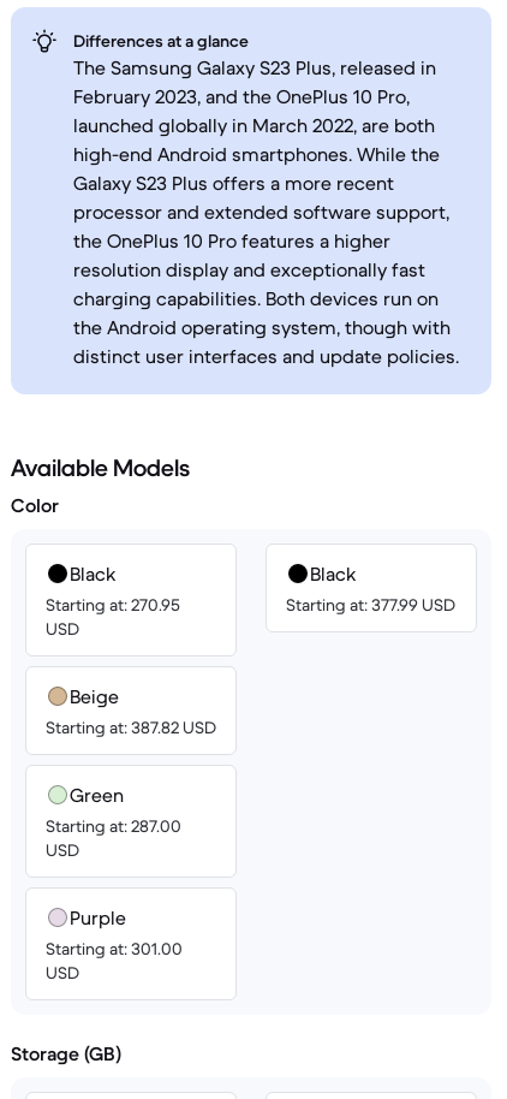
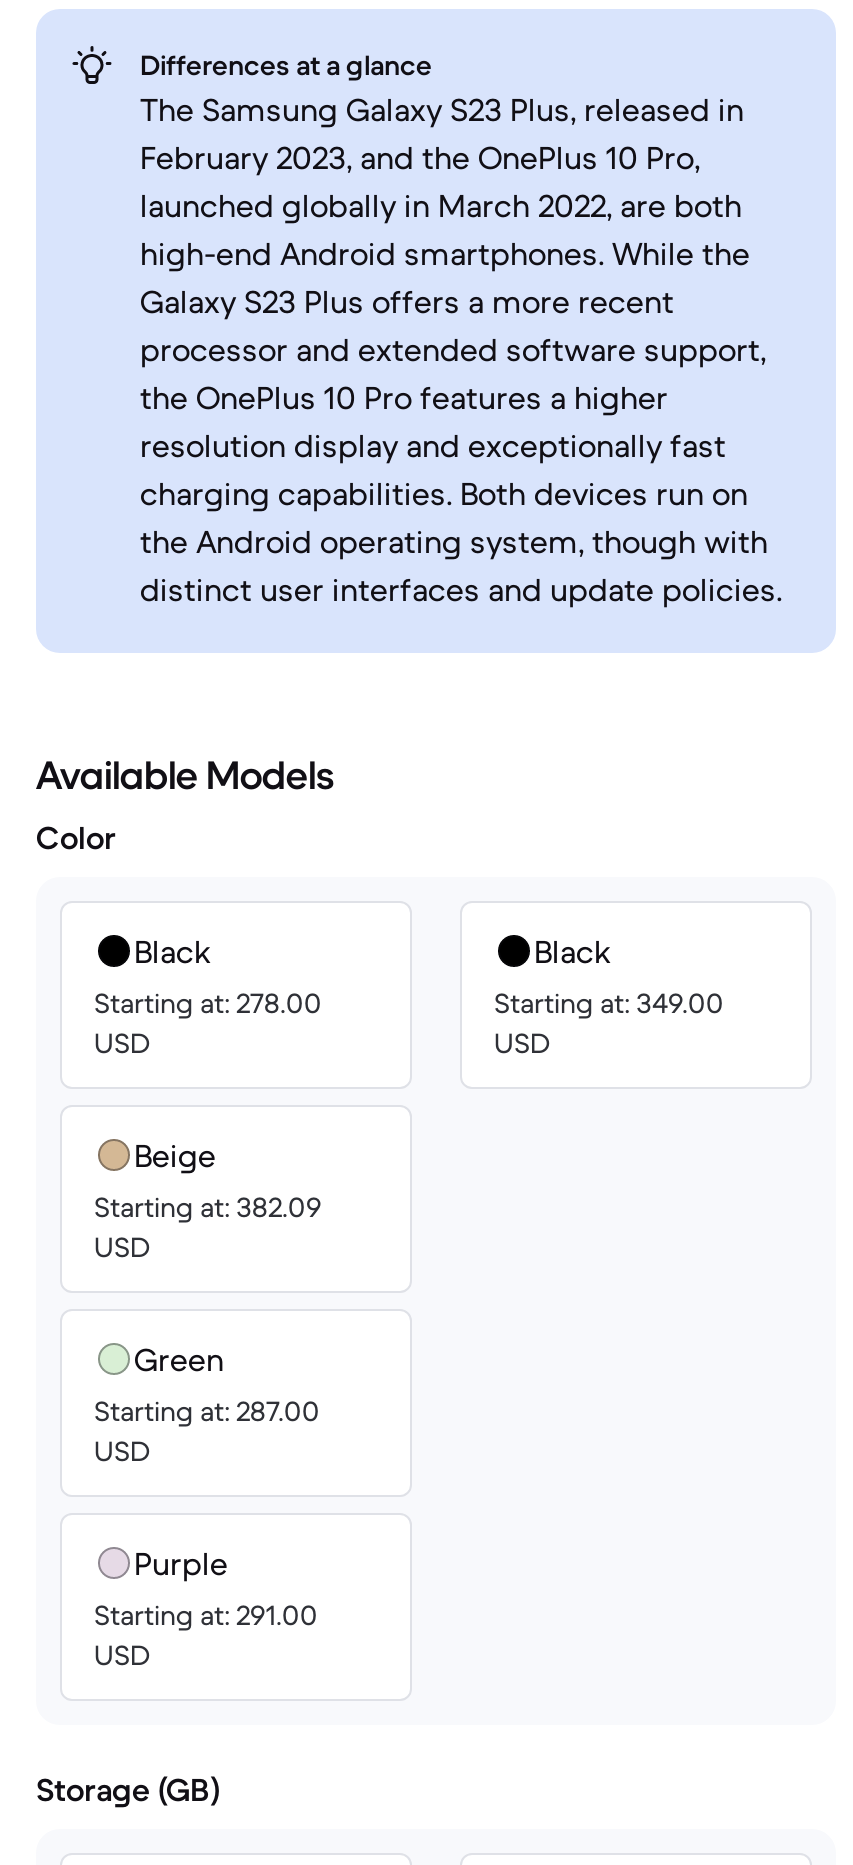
- Starting at: 270.95
+ Starting at: 278.00

- Starting at: 377.99 USD
+ Starting at: 349.00
+ USD

- Starting at: 387.82 USD
+ Starting at: 382.09
+ USD

- Starting at: 301.00
+ Starting at: 291.00
